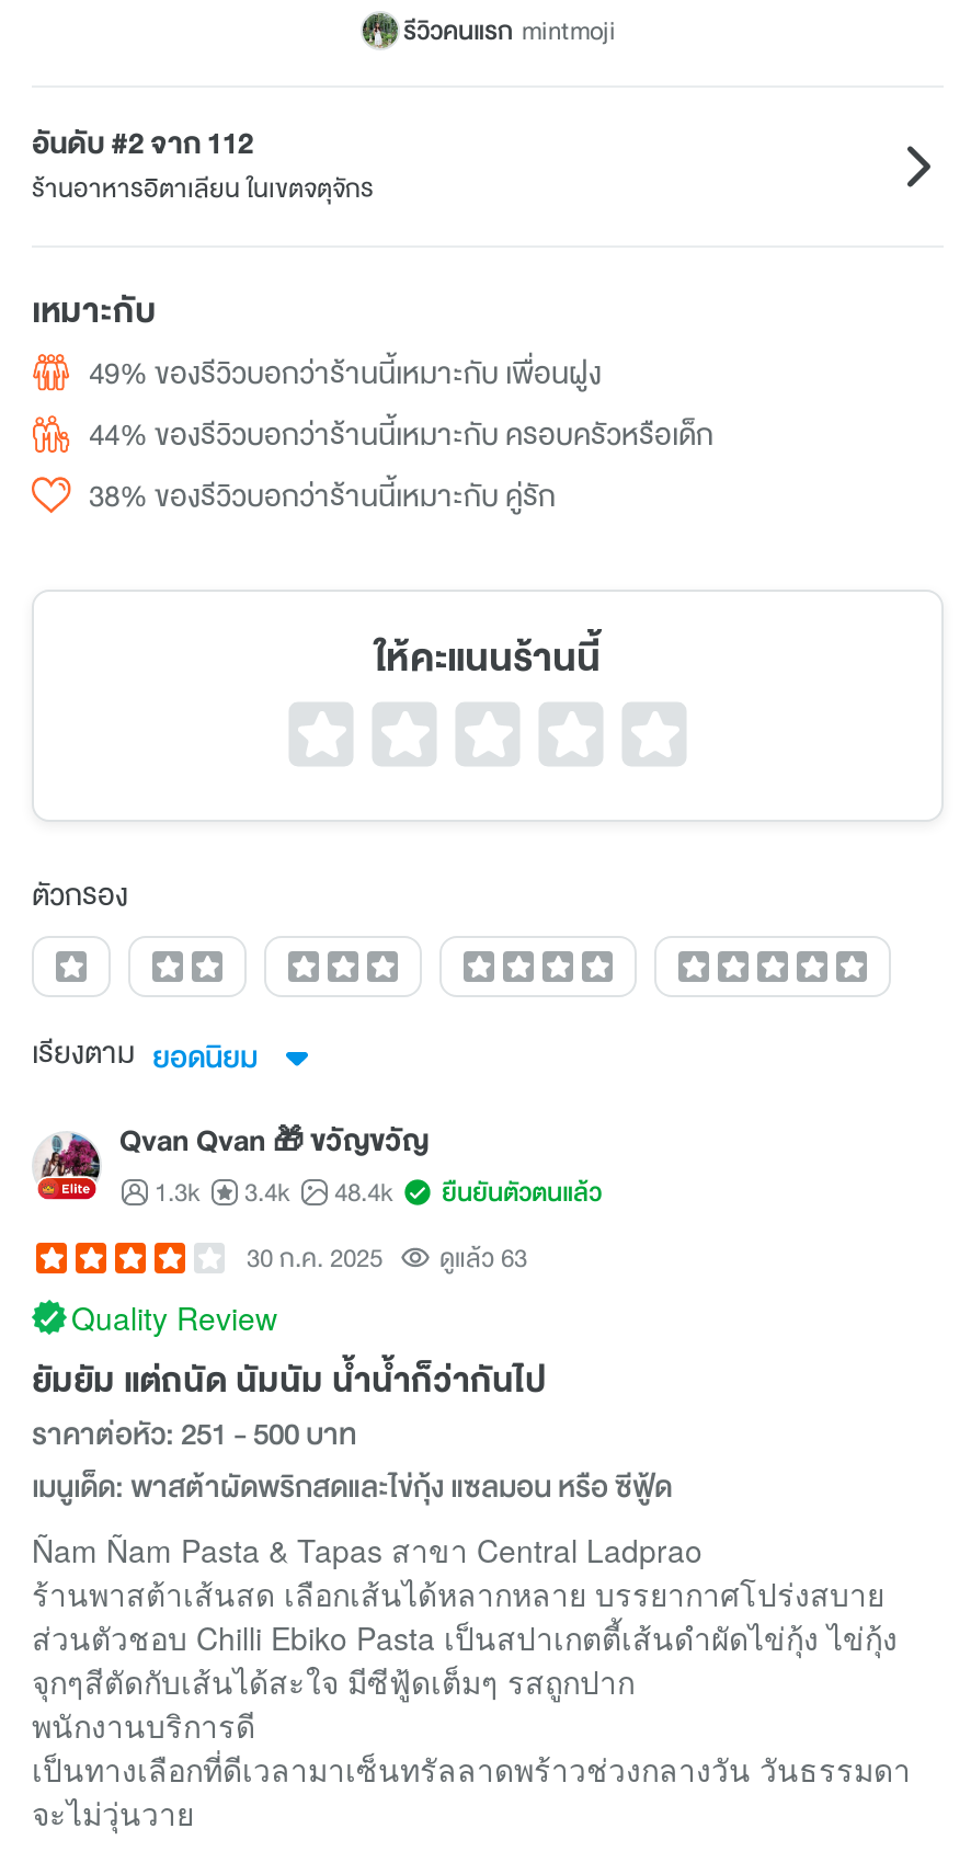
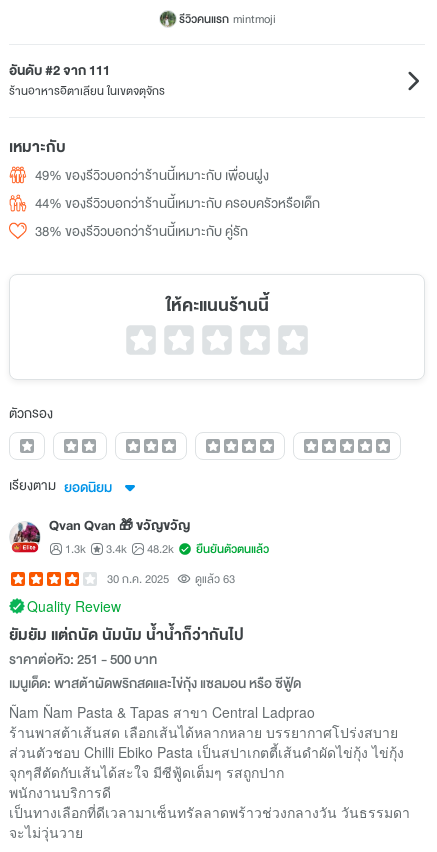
- อันดับ #2 จาก 112
+ อันดับ #2 จาก 111

- 1.3k 3.4k 48.4k ยืนยันตัวตนแล้ว
+ 1.3k 3.4k 48.2k ยืนยันตัวตนแล้ว
